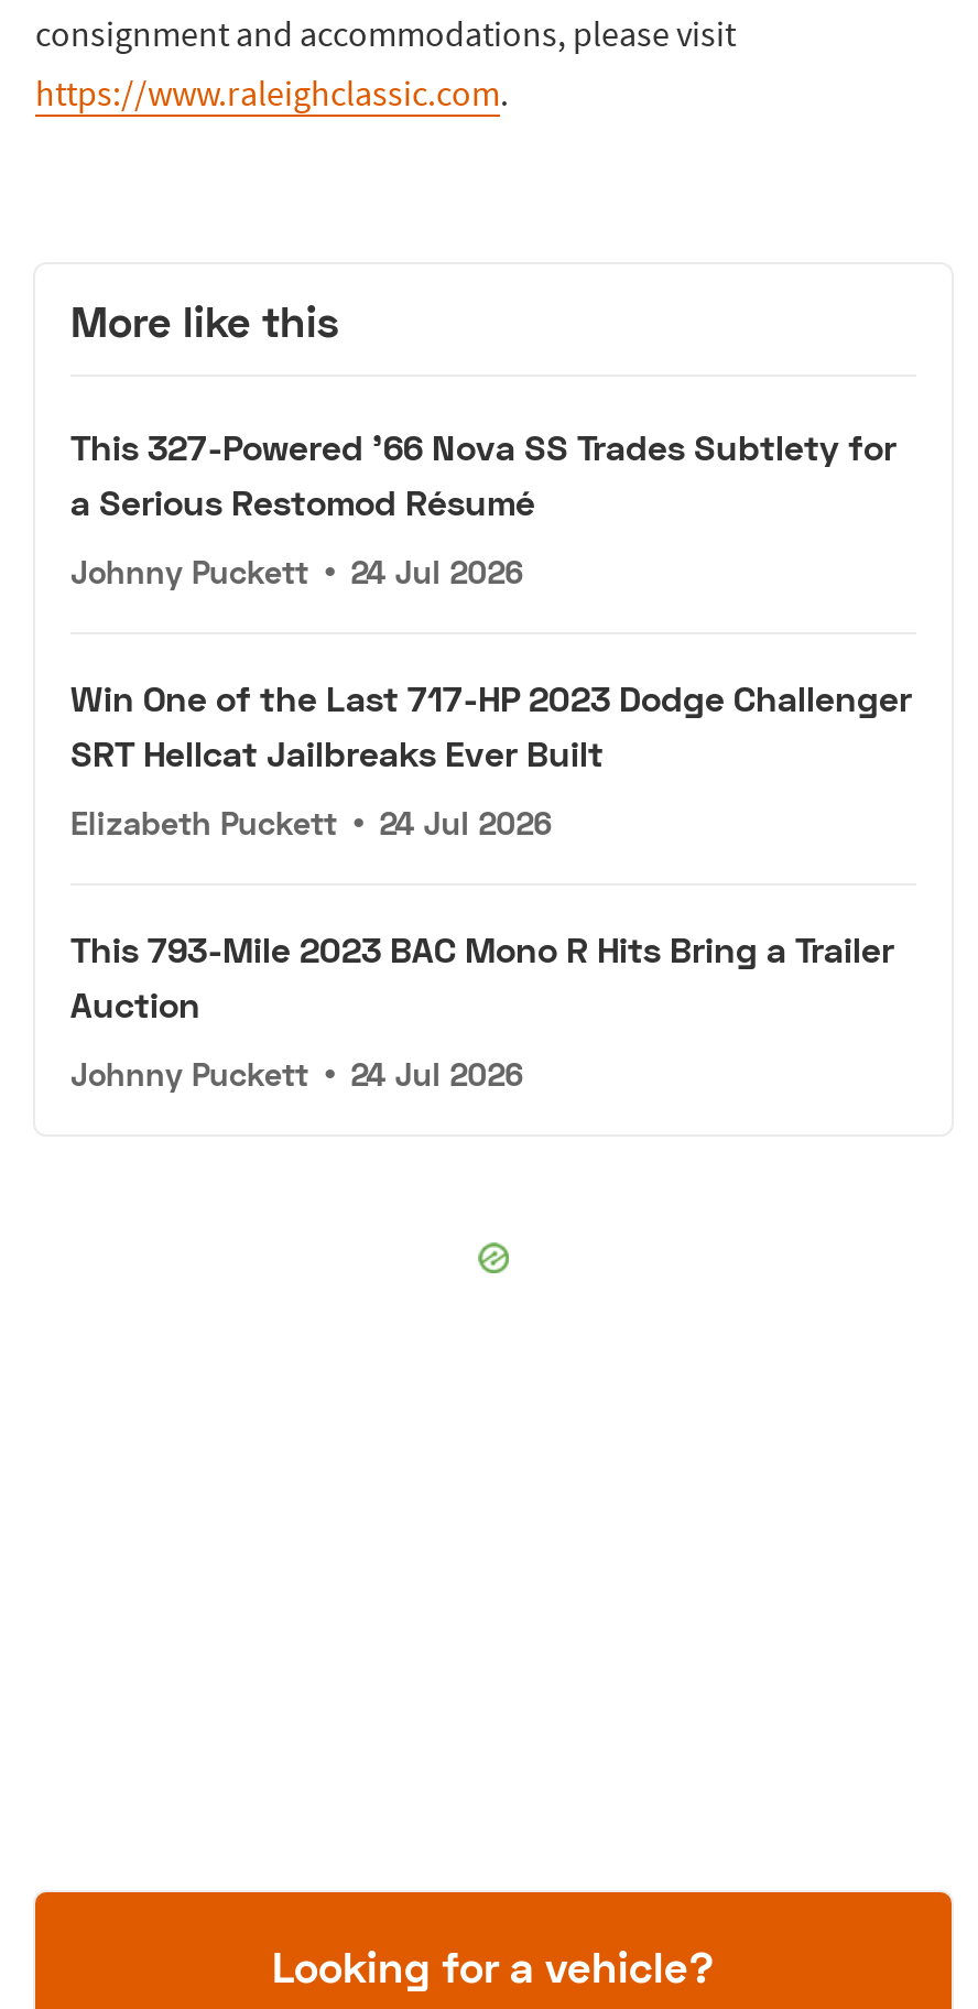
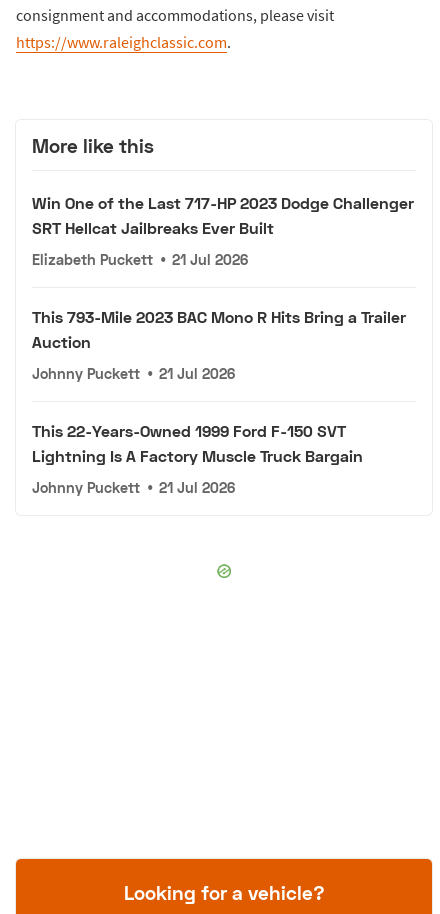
- This 327-Powered '66 Nova SS Trades Subtlety for
- a Serious Restomod Résumé
- Johnny Puckett • 24 Jul 2026

moved up: Win One of the Last 717-HP 2023 Dodge Challenger | SRT Hellcat Jailbreaks Ever Built

- Elizabeth Puckett • 24 Jul 2026
+ Elizabeth Puckett • 21 Jul 2026

moved up: This 793-Mile 2023 BAC Mono R Hits Bring a Trailer | Auction

- Johnny Puckett • 24 Jul 2026
+ Johnny Puckett • 21 Jul 2026
+ This 22-Years-Owned 1999 Ford F-150 SVT
+ Lightning Is A Factory Muscle Truck Bargain
+ Johnny Puckett • 21 Jul 2026
